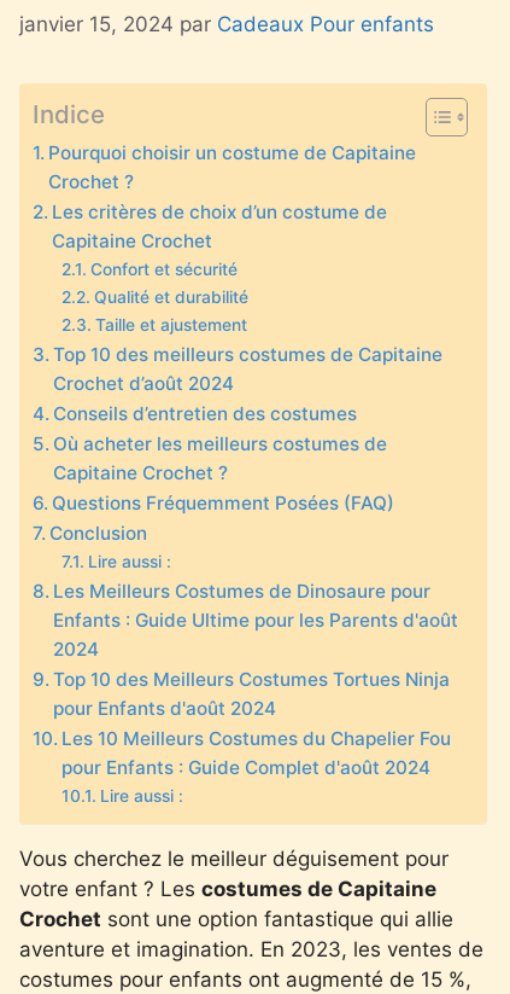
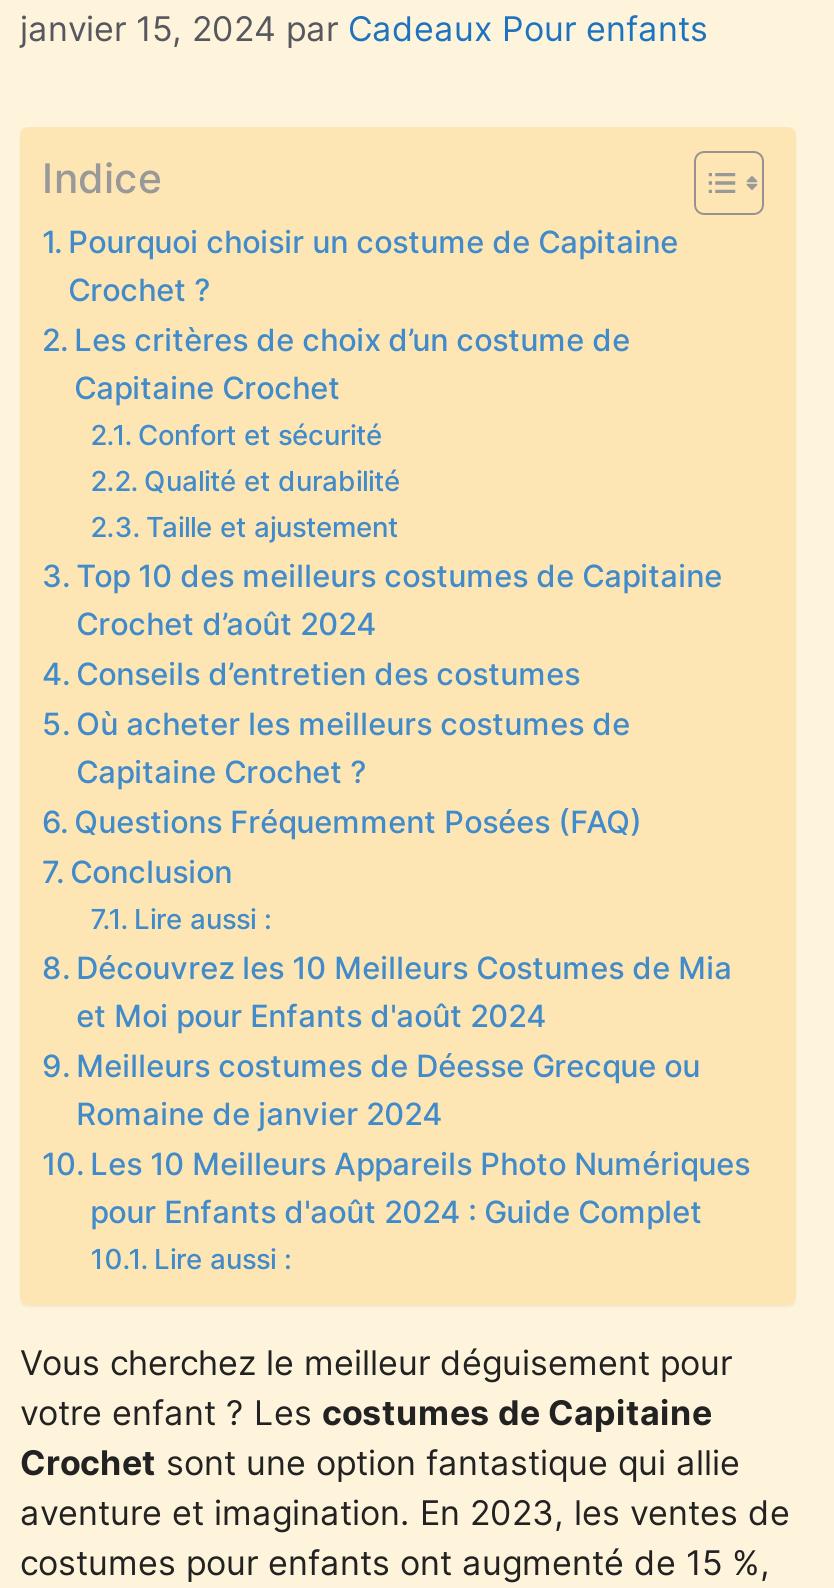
- Les Meilleurs Costumes de Dinosaure pour
- Enfants : Guide Ultime pour les Parents d'août
- 2024
- Top 10 des Meilleurs Costumes Tortues Ninja
- pour Enfants d'août 2024
- Les 10 Meilleurs Costumes du Chapelier Fou
- pour Enfants : Guide Complet d'août 2024
+ Découvrez les 10 Meilleurs Costumes de Mia
+ et Moi pour Enfants d'août 2024
+ Meilleurs costumes de Déesse Grecque ou
+ Romaine de janvier 2024
+ Les 10 Meilleurs Appareils Photo Numériques
+ pour Enfants d'août 2024 : Guide Complet
